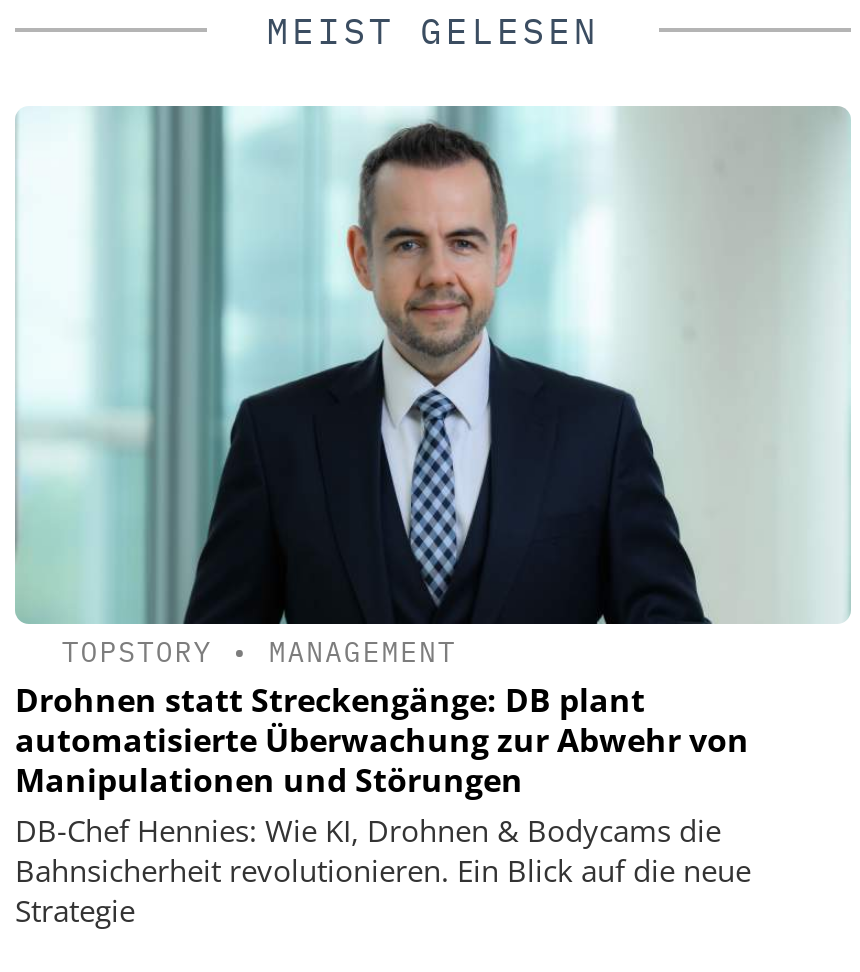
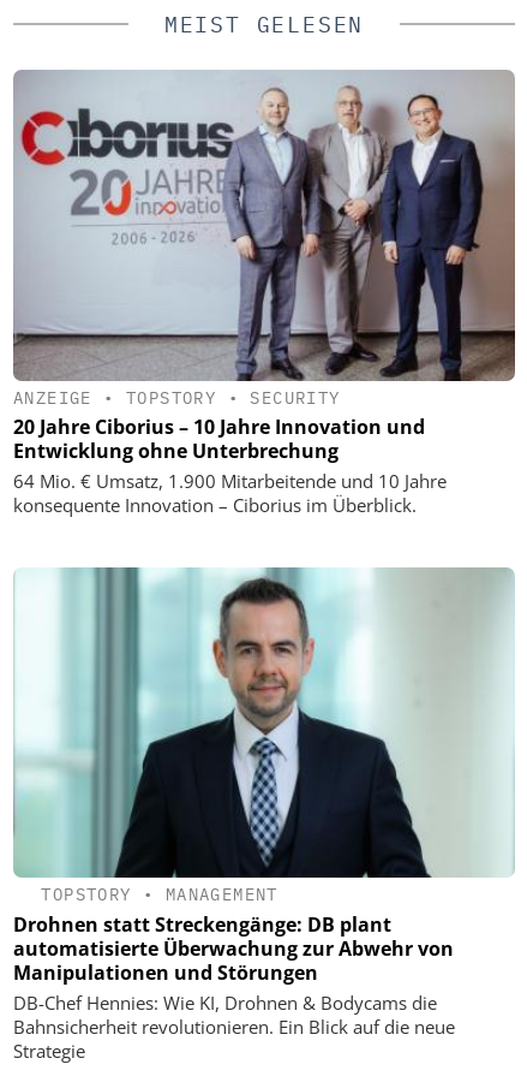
+ [image]
+ ANZEIGE • TOPSTORY • SECURITY
+ 20 Jahre Ciborius – 10 Jahre Innovation und
+ Entwicklung ohne Unterbrechung
+ 64 Mio. € Umsatz, 1.900 Mitarbeitende und 10 Jahre
+ konsequente Innovation – Ciborius im Überblick.
